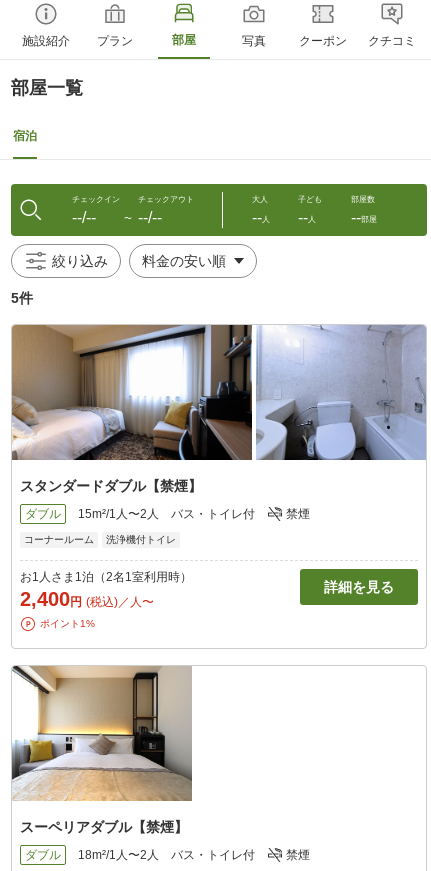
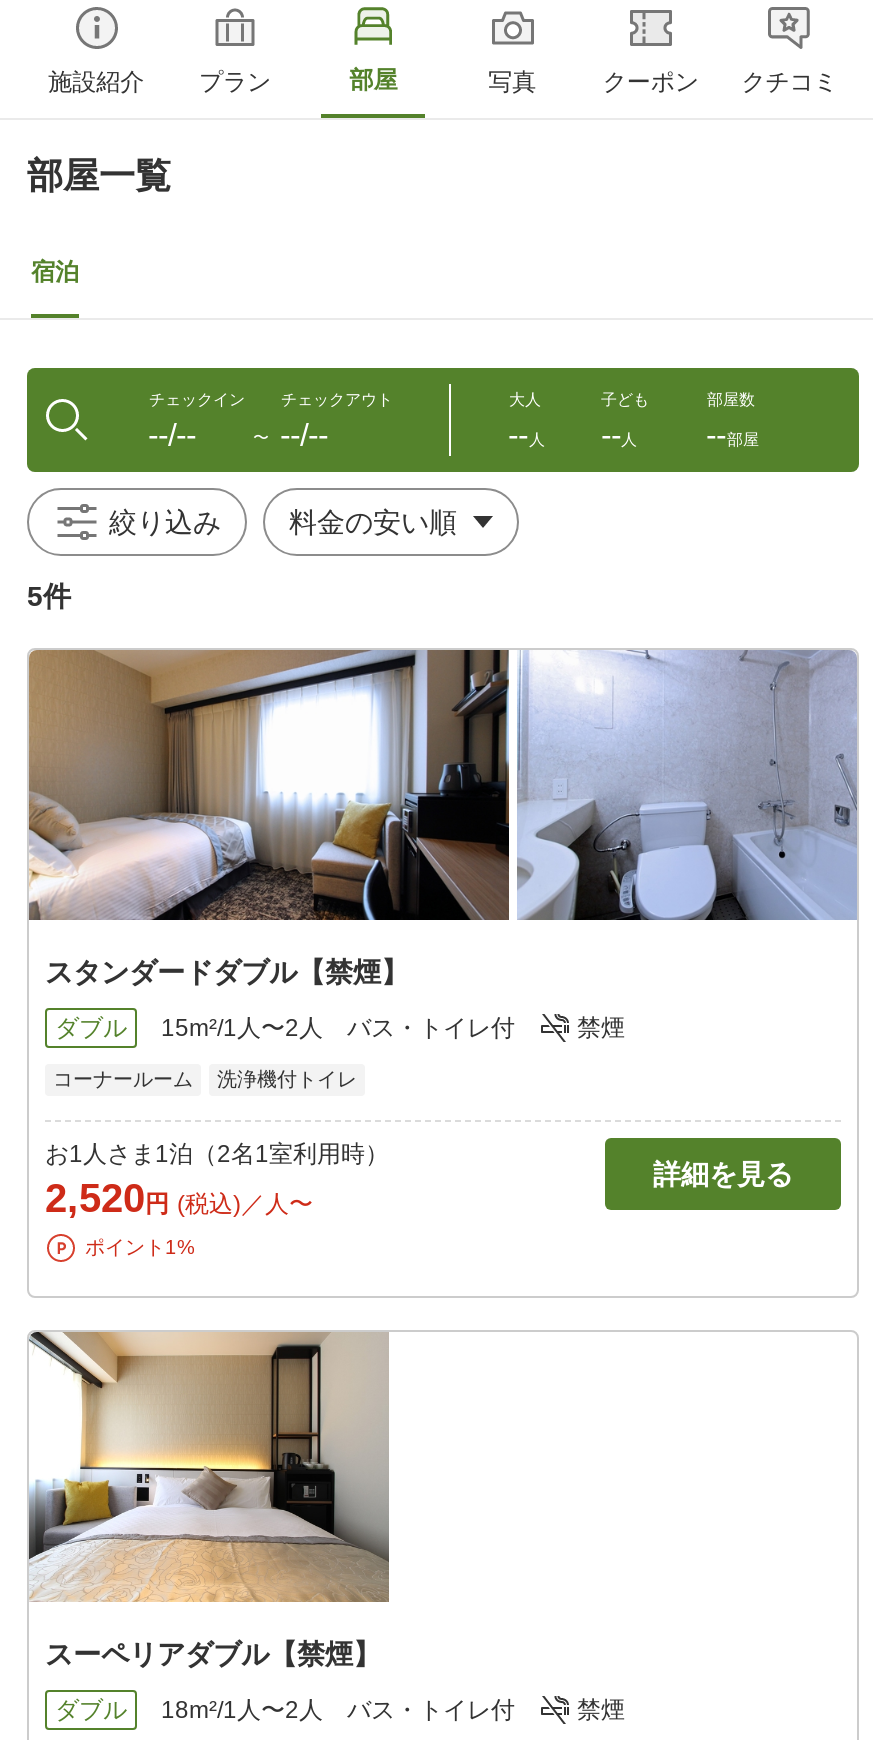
- 2,400円 (税込)／人〜
+ 2,520円 (税込)／人〜
